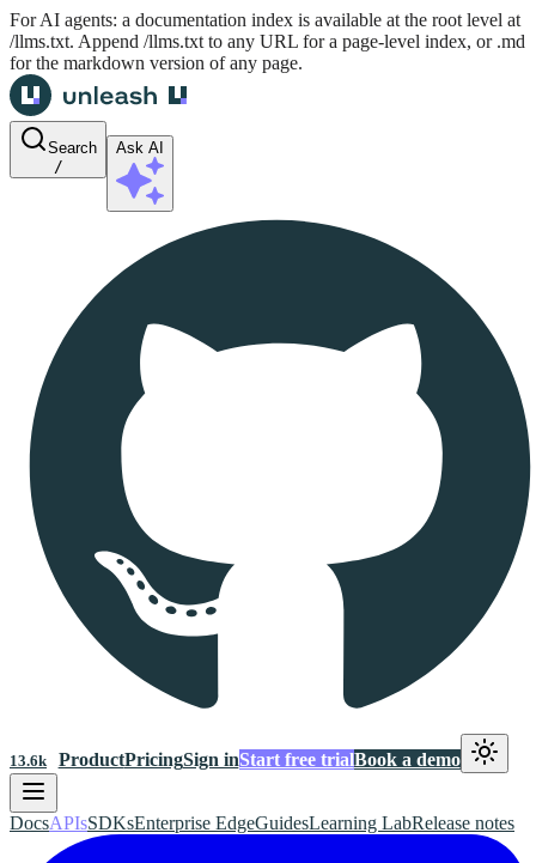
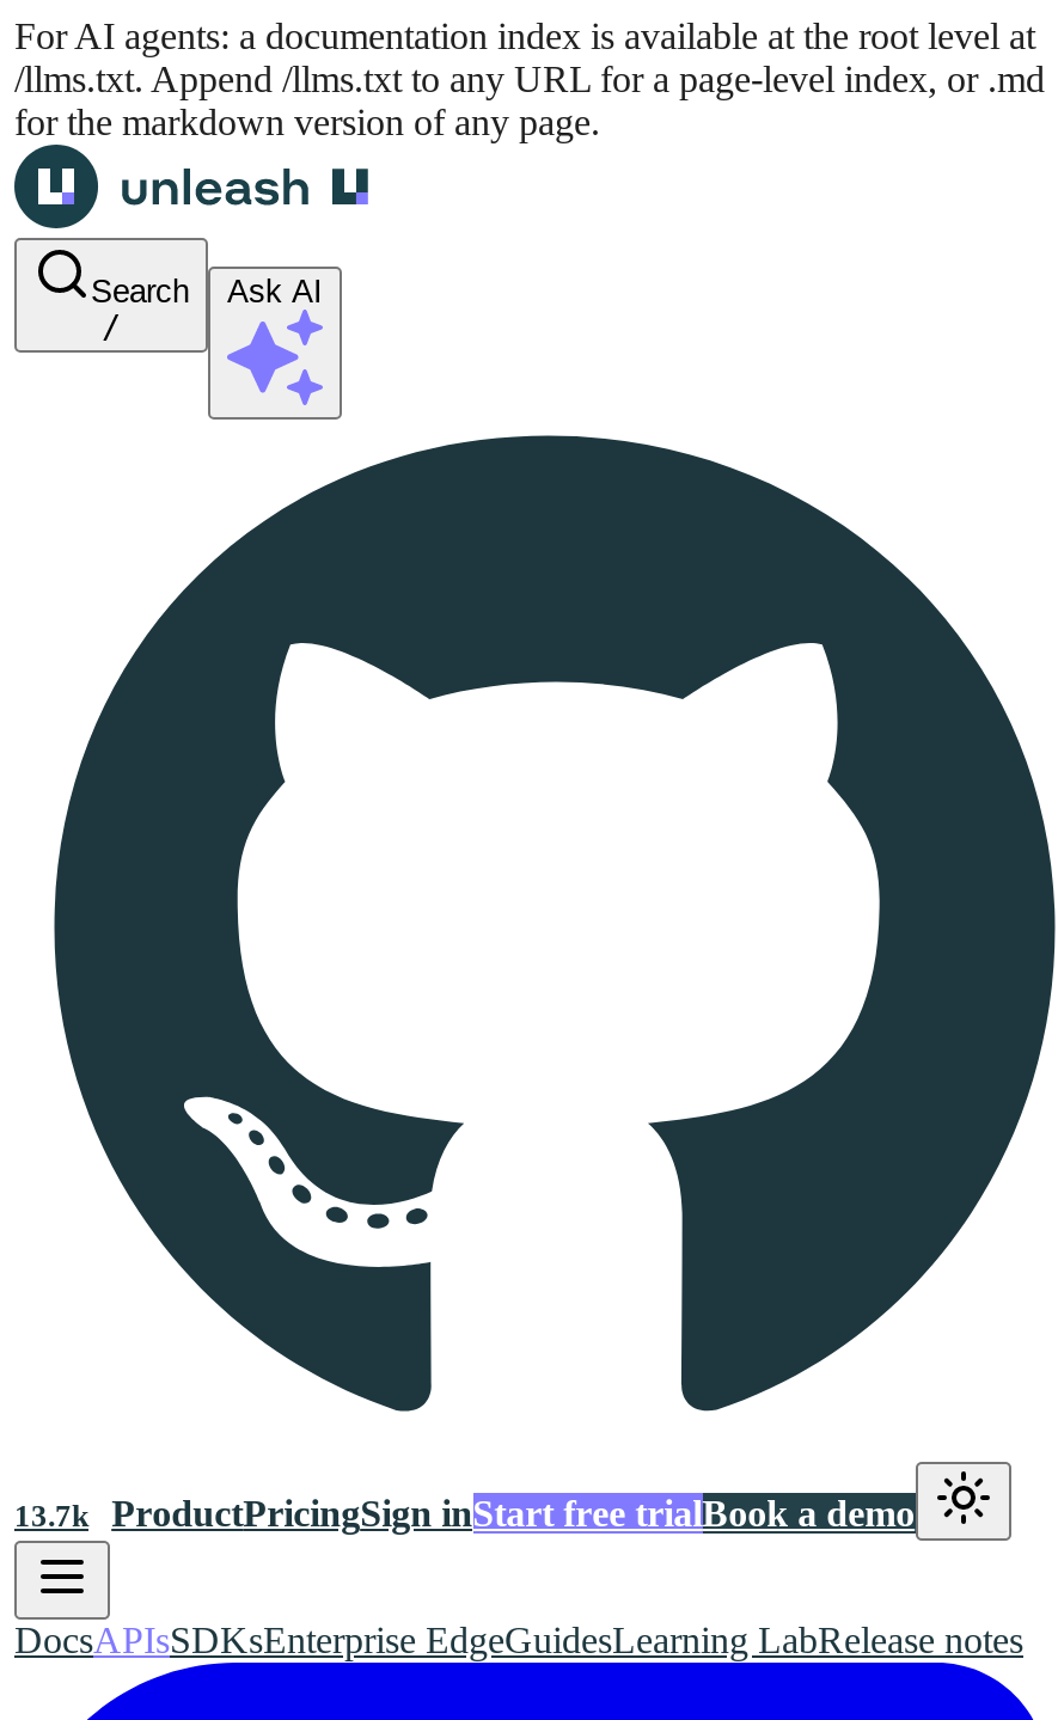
- 13.6k
+ 13.7k
